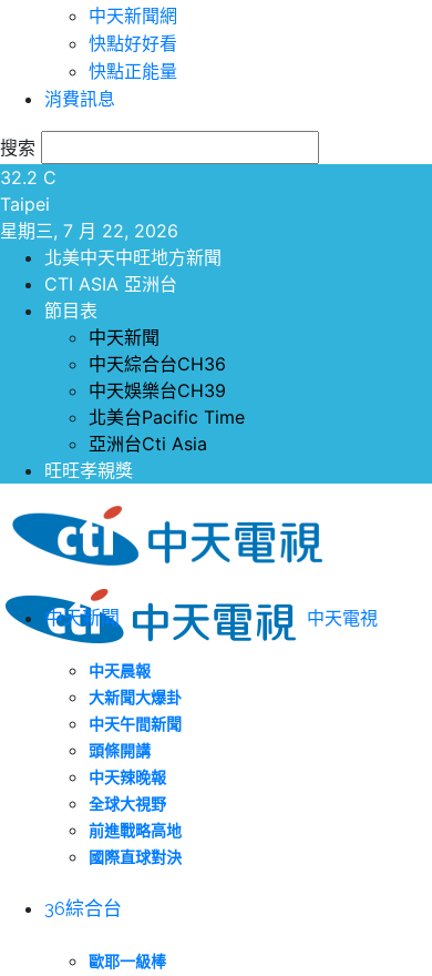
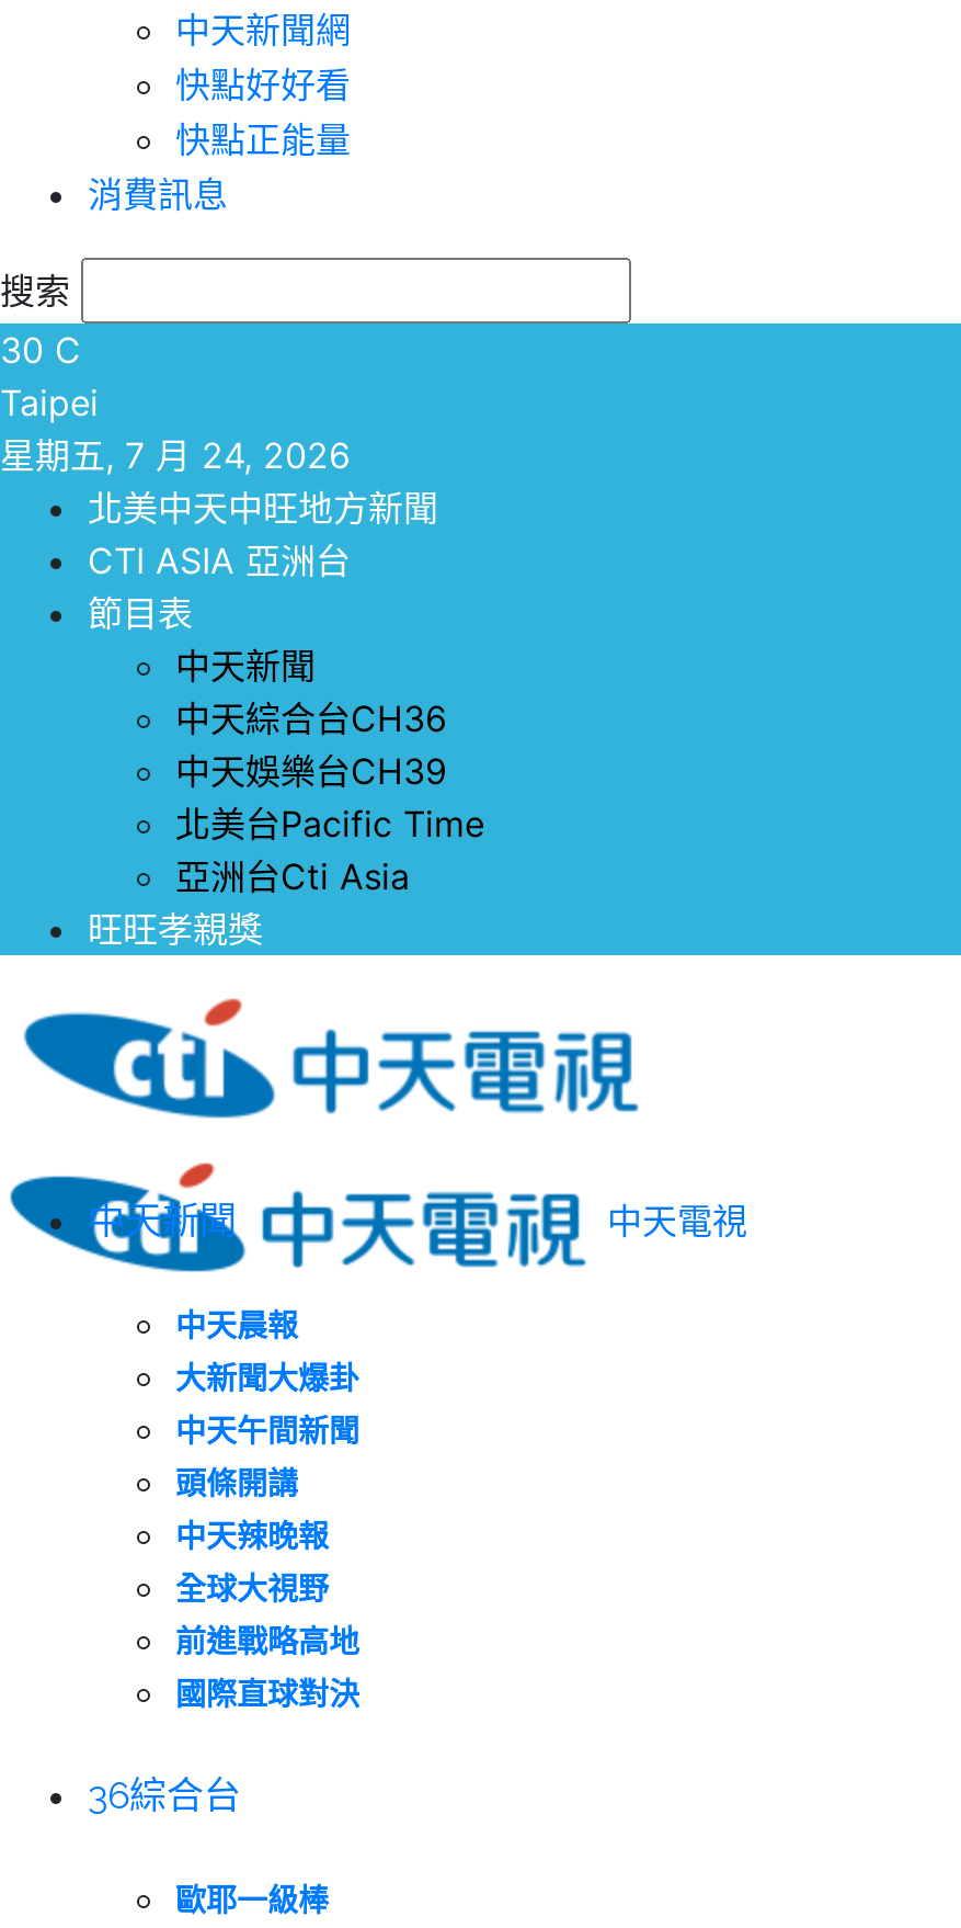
- 32.2 C
+ 30 C

- 星期三, 7 月 22, 2026
+ 星期五, 7 月 24, 2026
